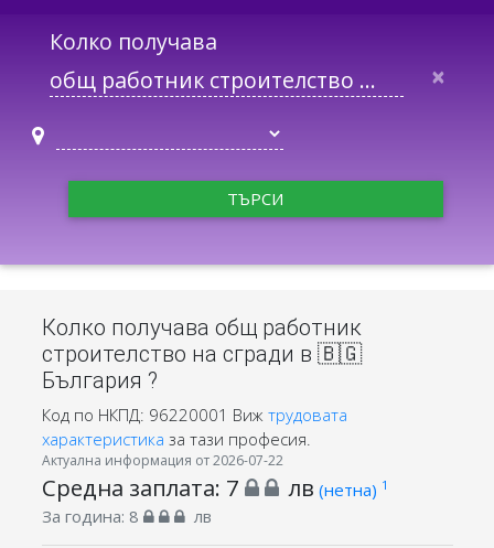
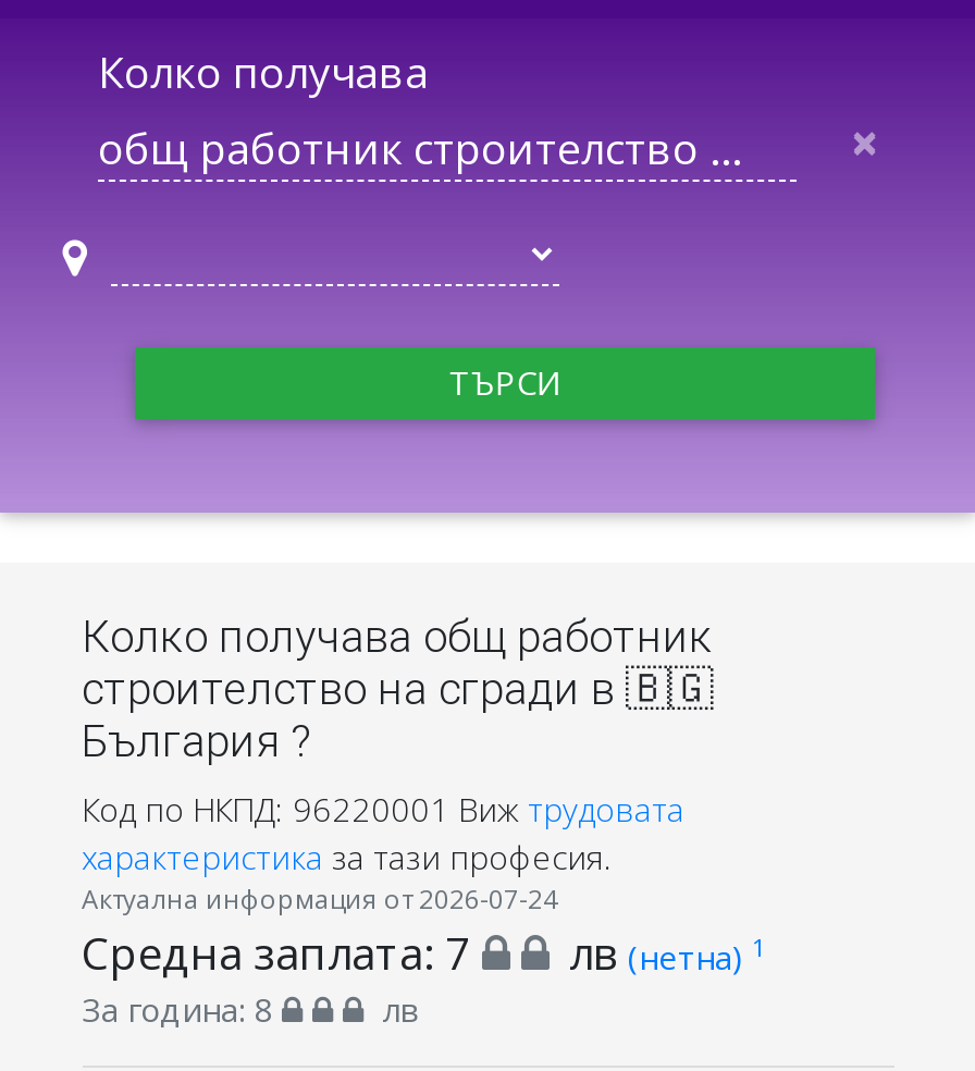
- Актуална информация от 2026-07-22
+ Актуална информация от 2026-07-24
